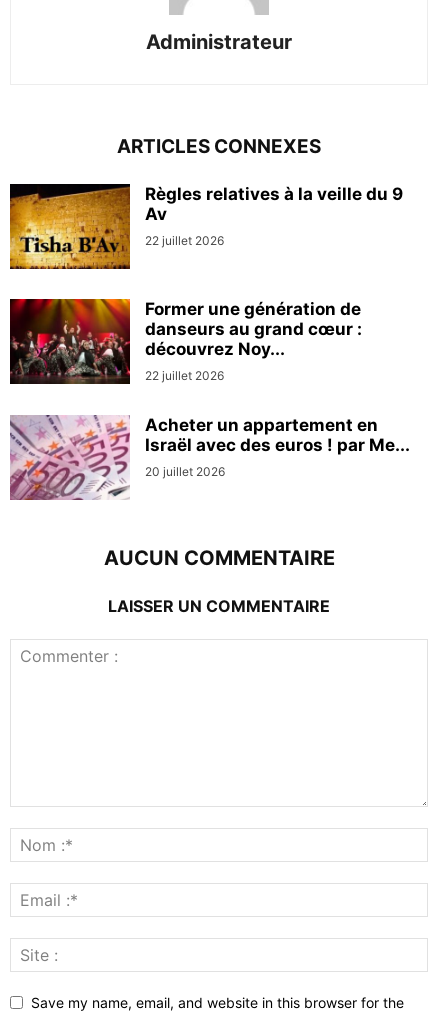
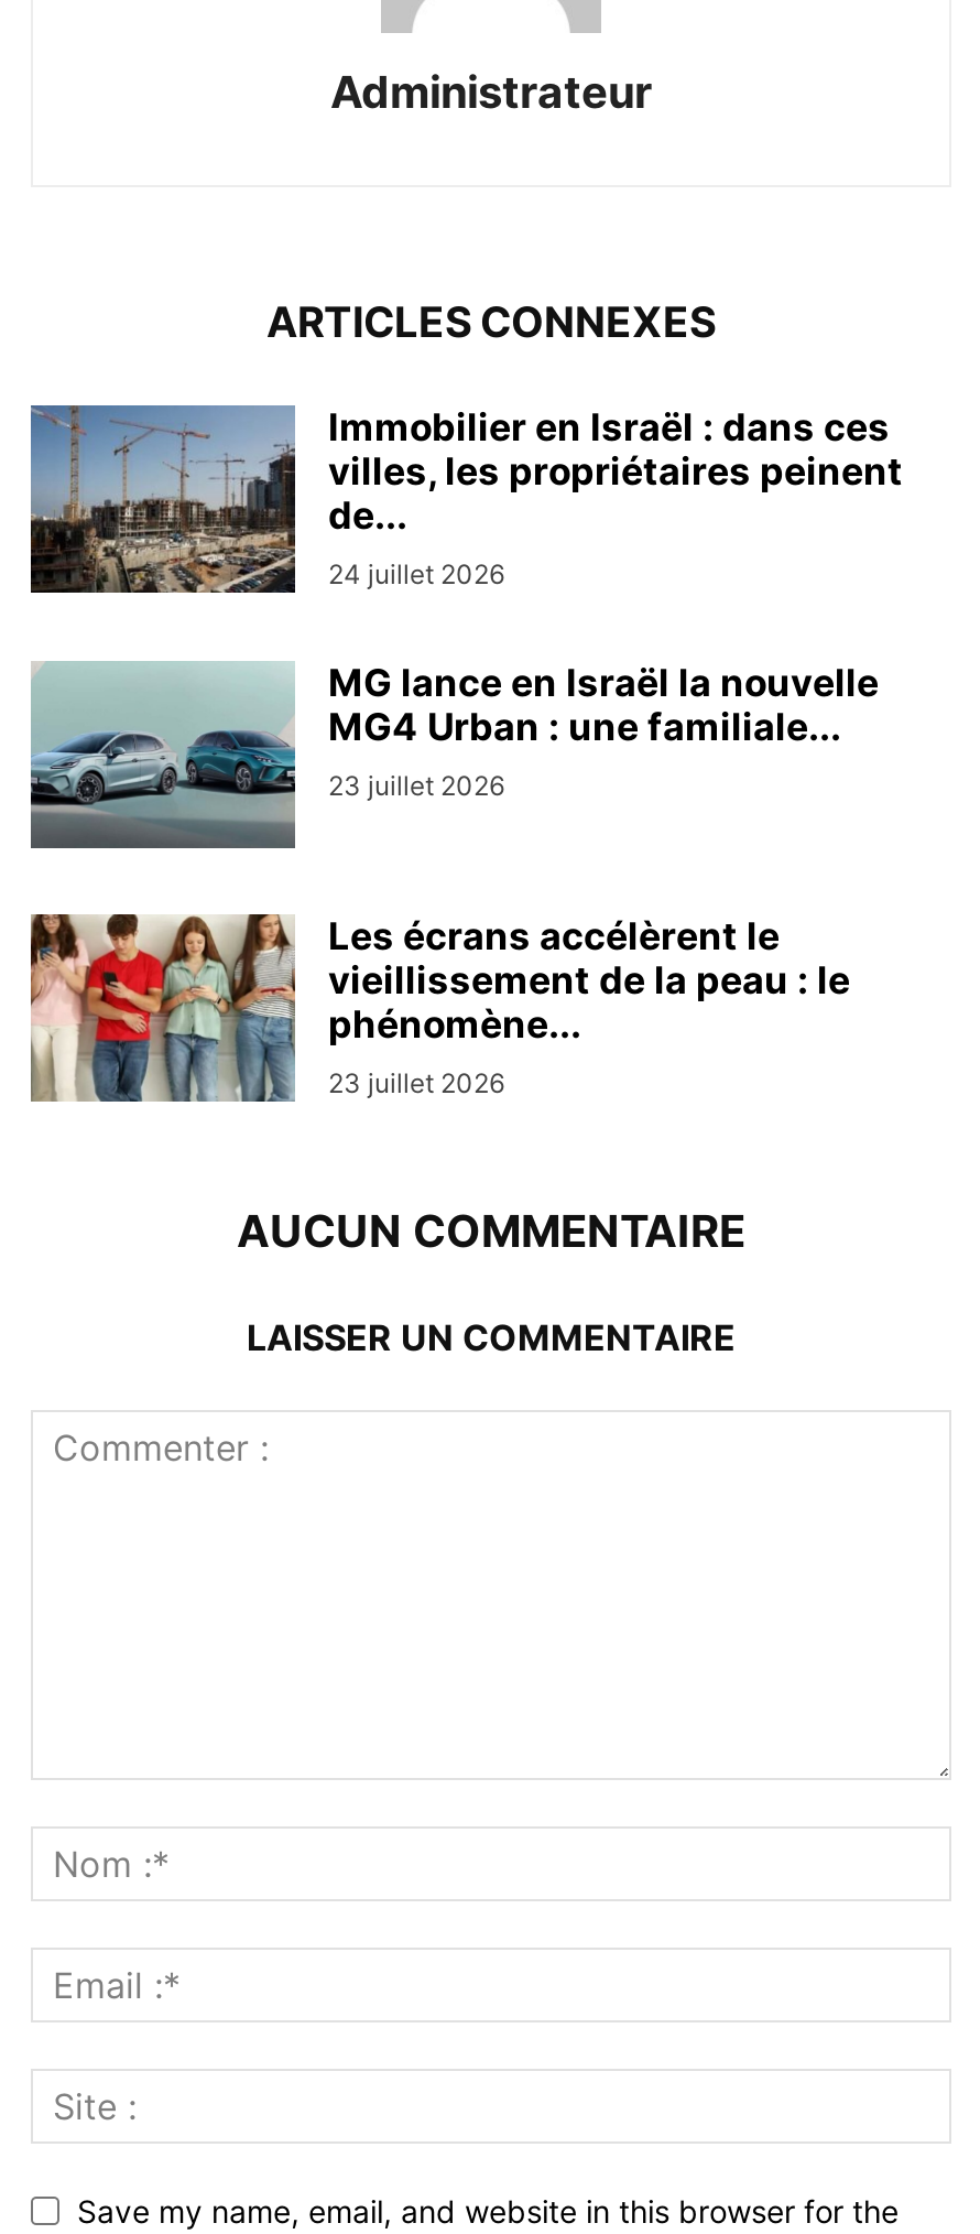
- [image]
- Règles relatives à la veille du 9
- Av
- 22 juillet 2026
+ [image]
+ Immobilier en Israël : dans ces
+ villes, les propriétaires peinent
+ de...
+ 24 juillet 2026

- [image]
- Former une génération de
- danseurs au grand cœur :
- découvrez Noy...
- 22 juillet 2026
+ [image]
+ MG lance en Israël la nouvelle
+ MG4 Urban : une familiale...
+ 23 juillet 2026

- [image]
- Acheter un appartement en
- Israël avec des euros ! par Me...
- 20 juillet 2026
+ [image]
+ Les écrans accélèrent le
+ vieillissement de la peau : le
+ phénomène...
+ 23 juillet 2026
